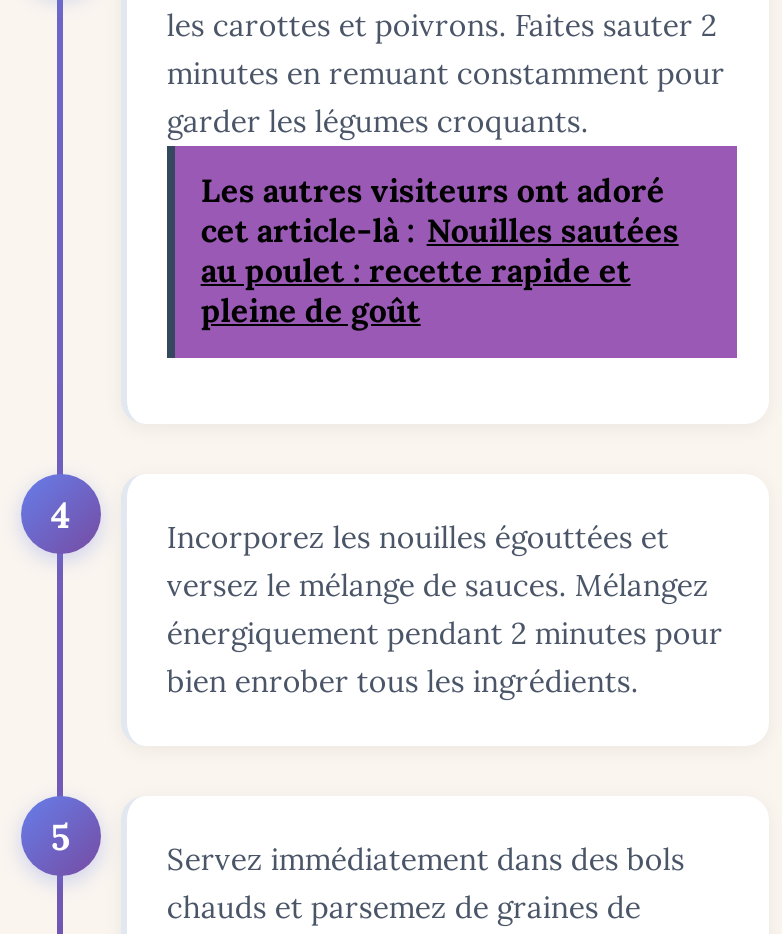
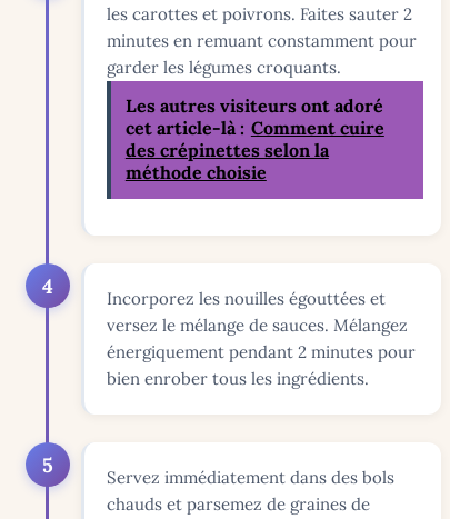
- cet article-là : Nouilles sautées
- au poulet : recette rapide et
- pleine de goût
+ cet article-là : Comment cuire
+ des crépinettes selon la
+ méthode choisie
